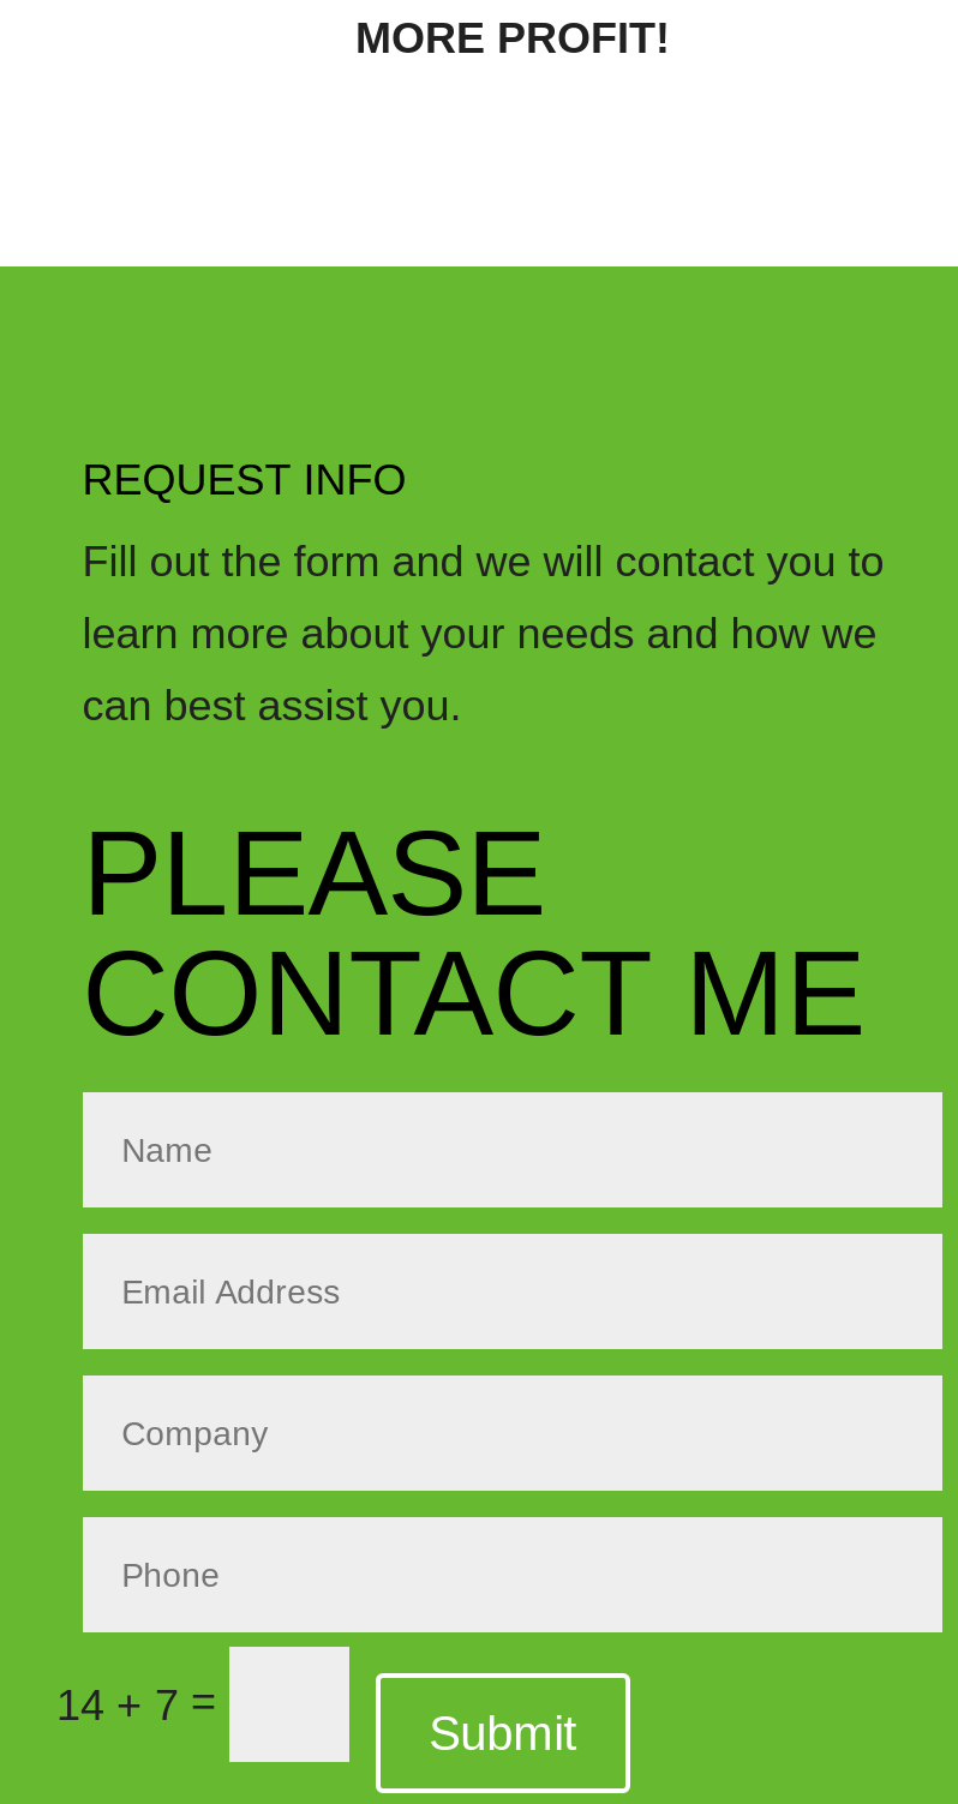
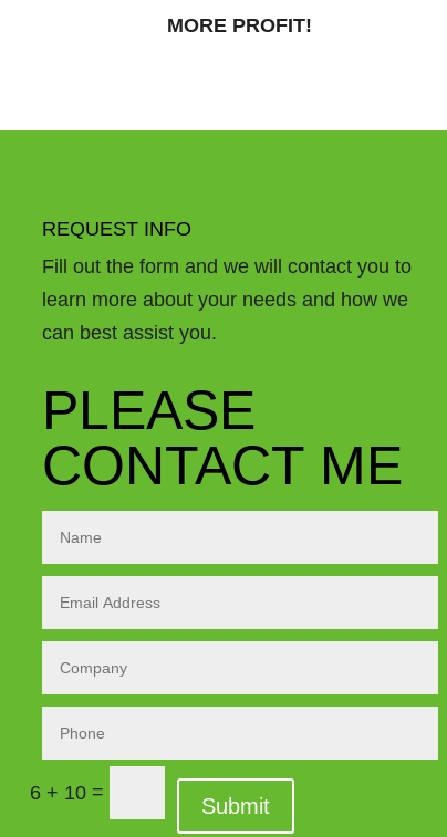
- 14 + 7 =
+ 6 + 10 =
